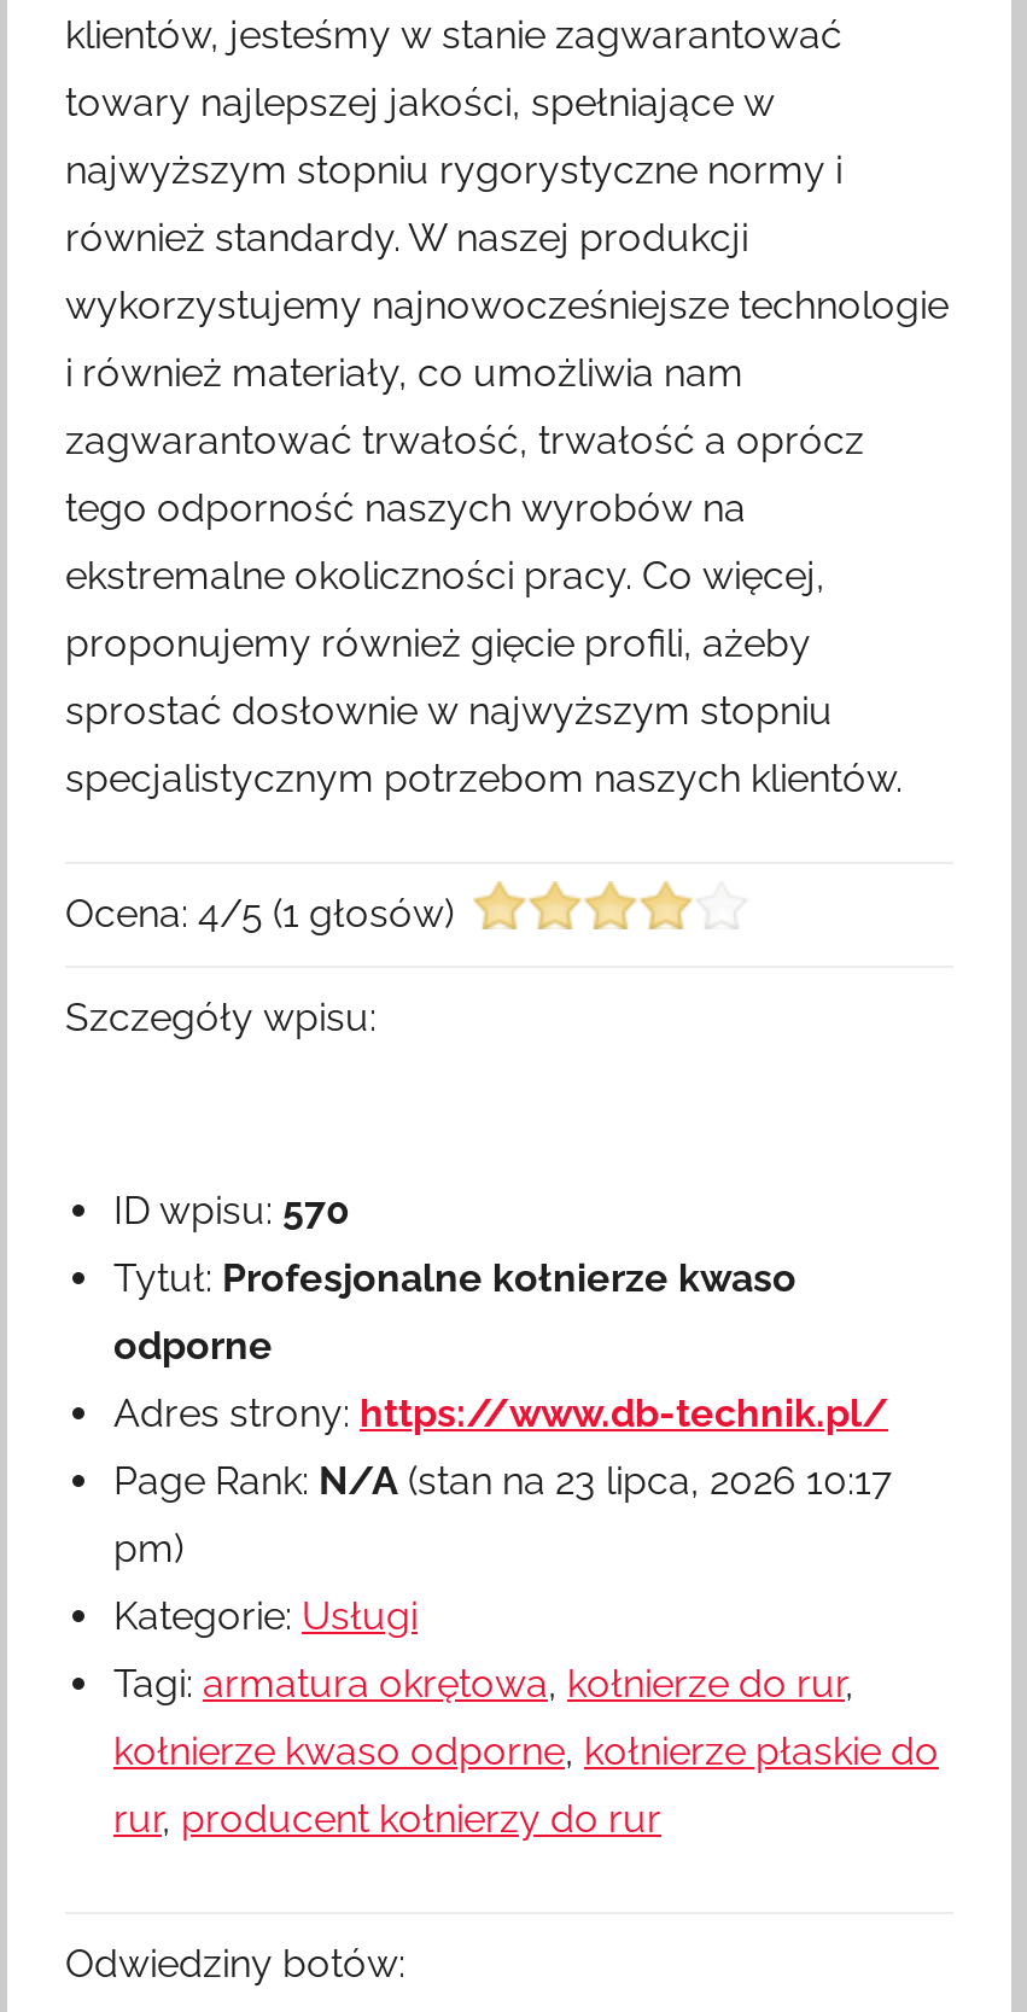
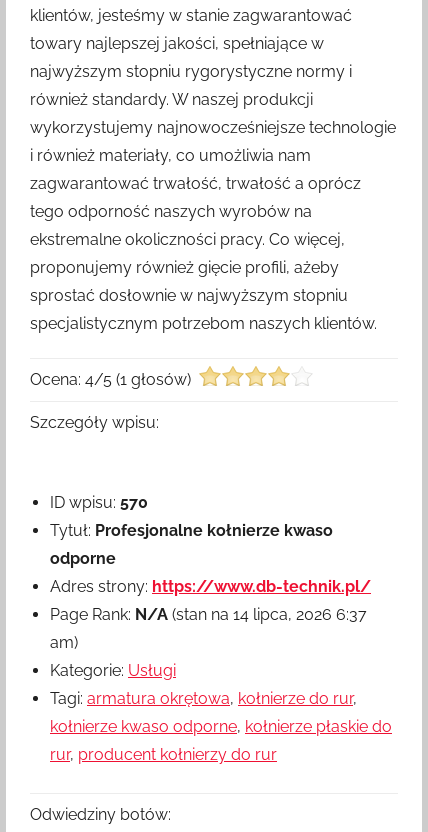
- Page Rank: N/A (stan na 23 lipca, 2026 10:17
+ Page Rank: N/A (stan na 14 lipca, 2026 6:37

- pm)
+ am)
